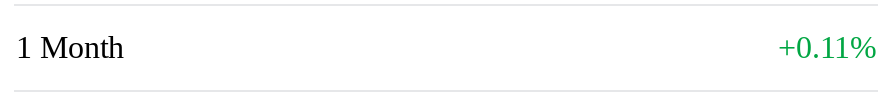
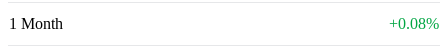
- +0.11%
+ +0.08%
